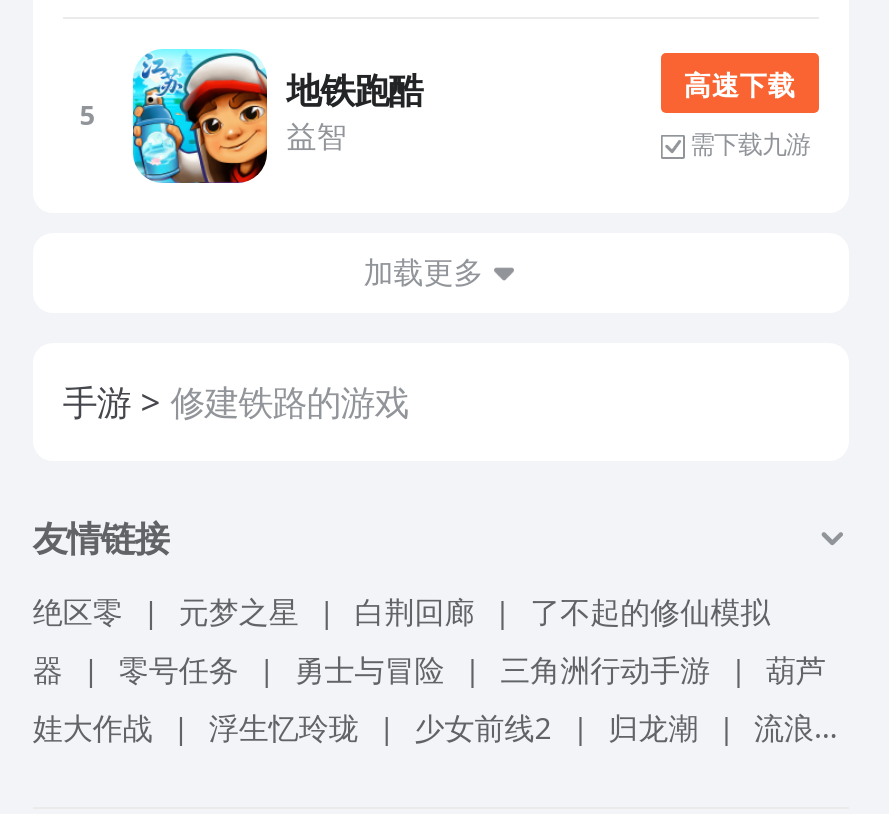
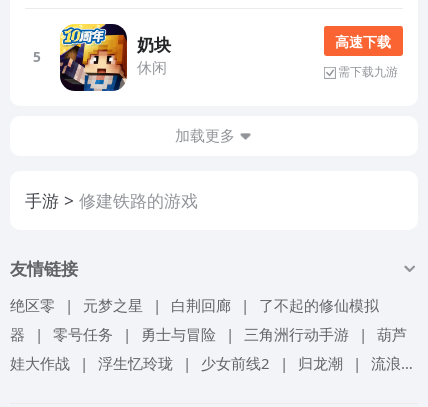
- [image]
- 地铁跑酷
- 益智
+ [image]
+ 奶块
+ 休闲
